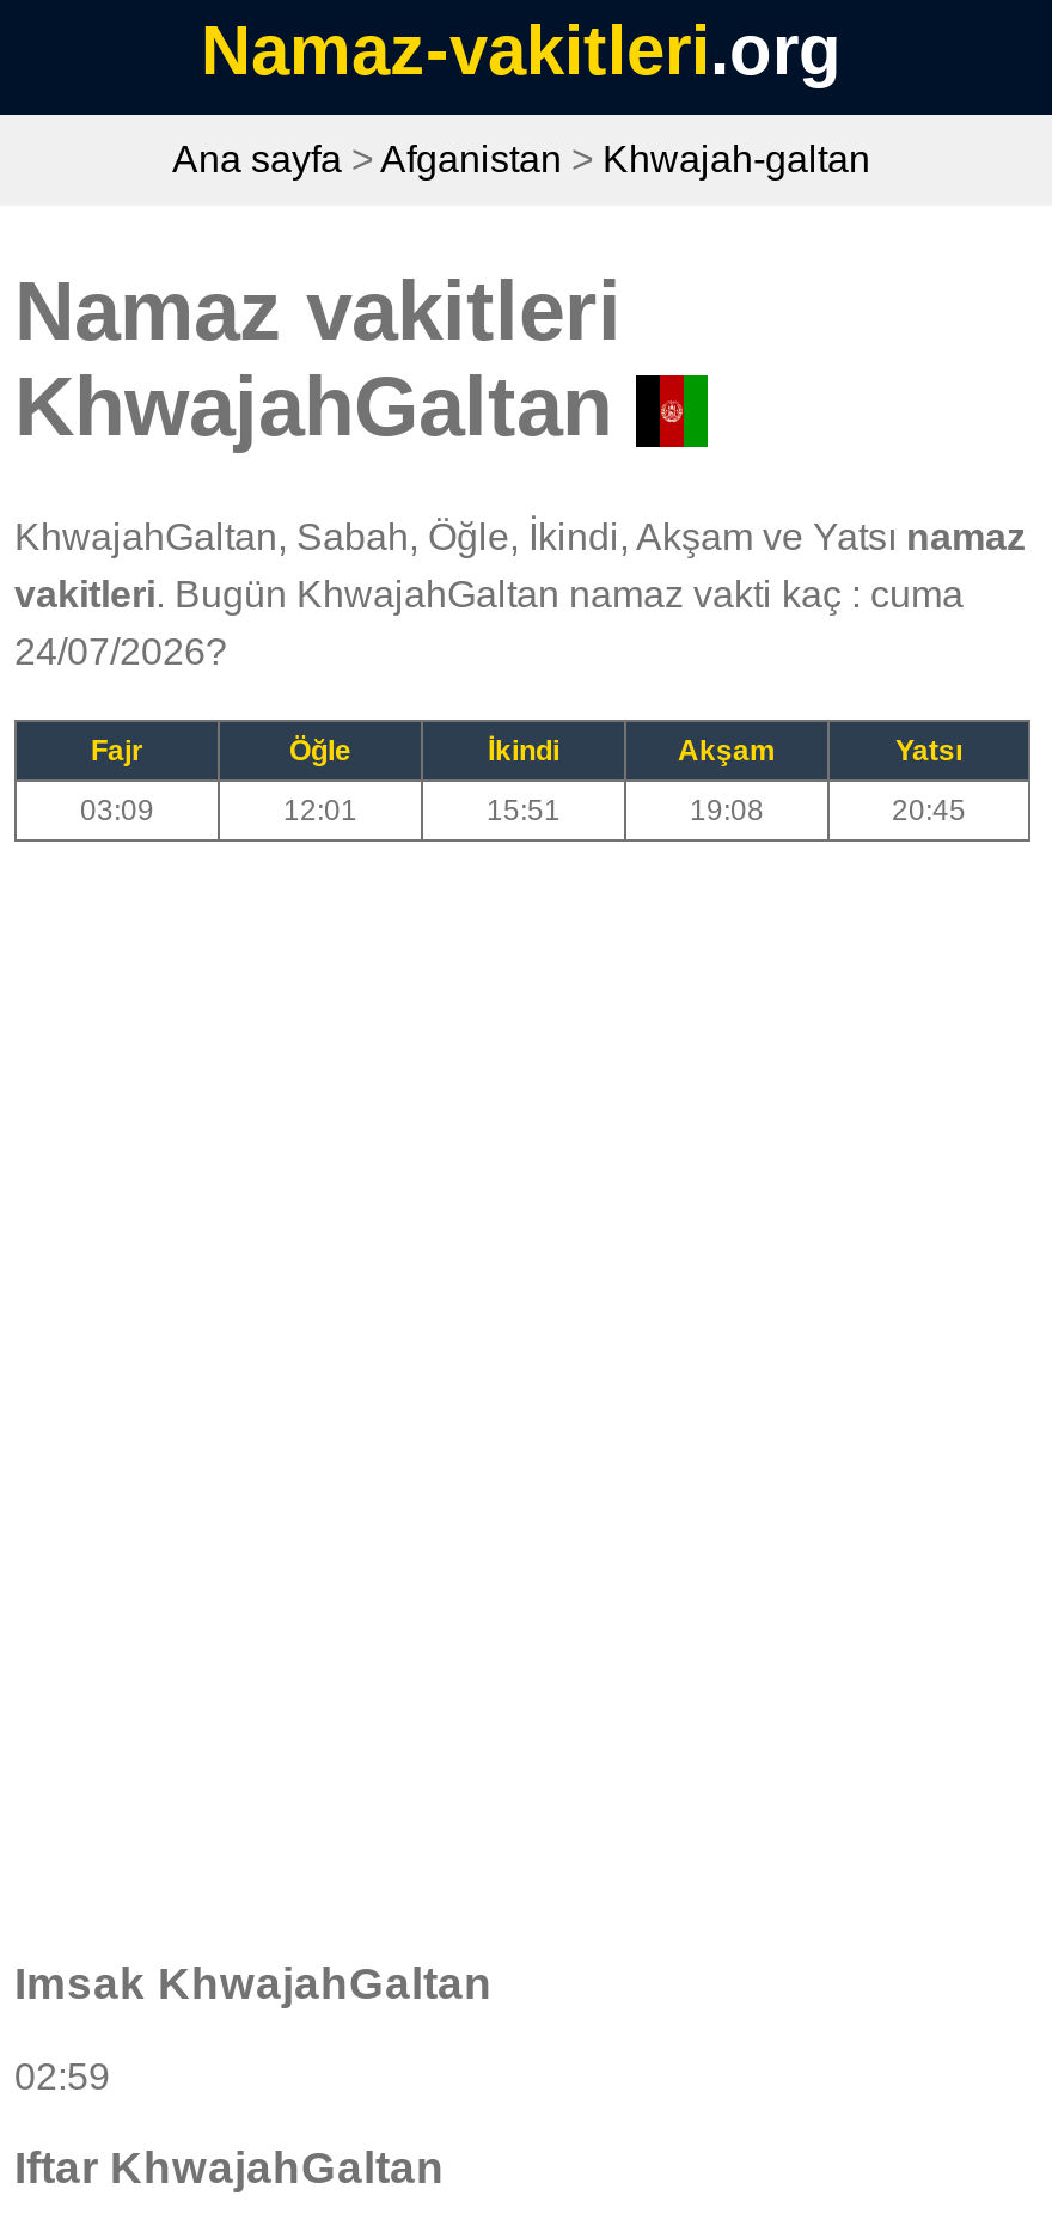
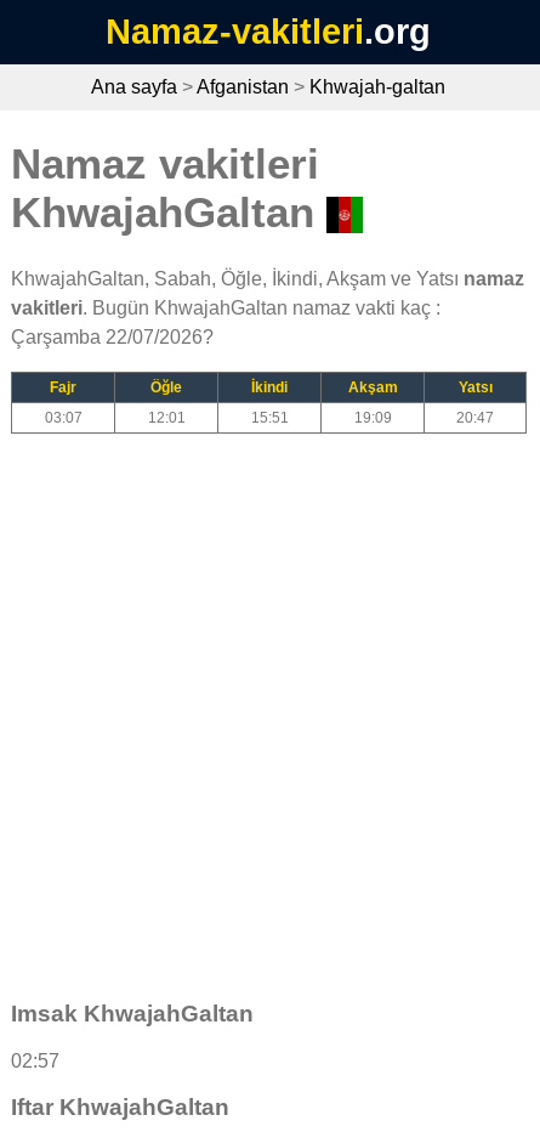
- vakitleri. Bugün KhwajahGaltan namaz vakti kaç : cuma
- 24/07/2026?
+ vakitleri. Bugün KhwajahGaltan namaz vakti kaç :
+ Çarşamba 22/07/2026?

- 03:09
+ 03:07

- 19:08
+ 19:09

- 20:45
+ 20:47

- 02:59
+ 02:57
